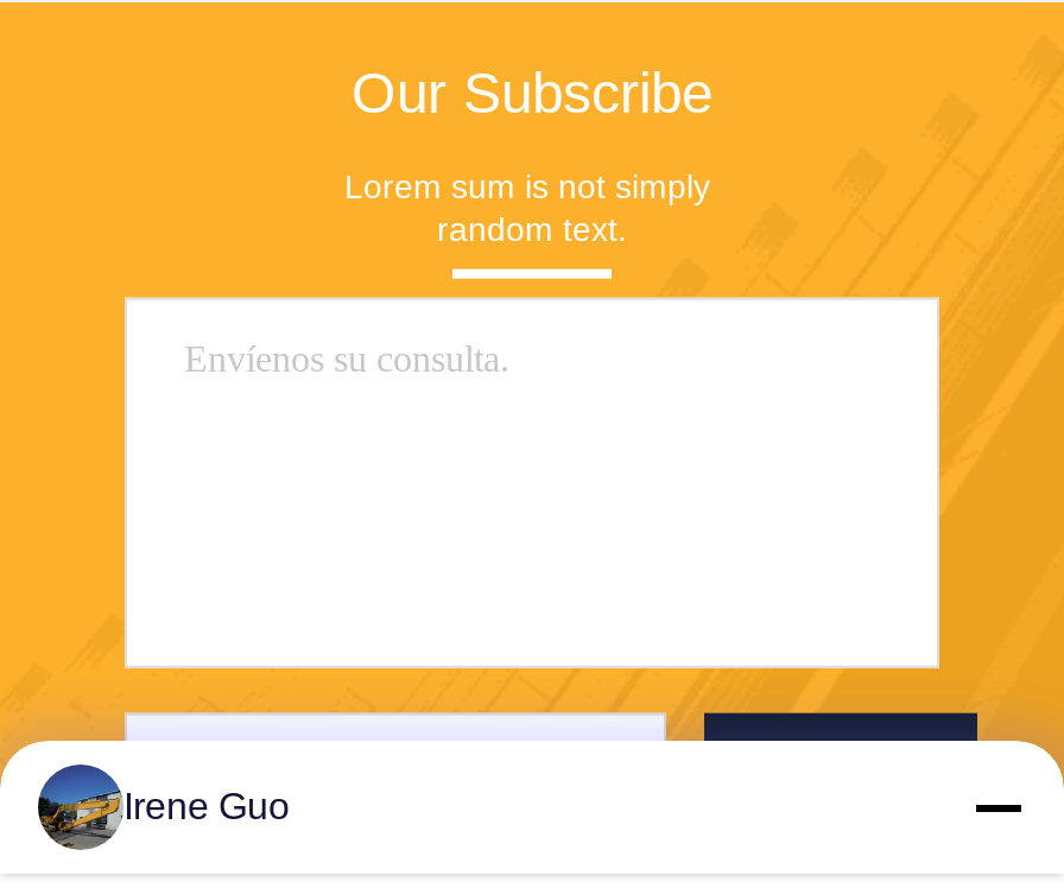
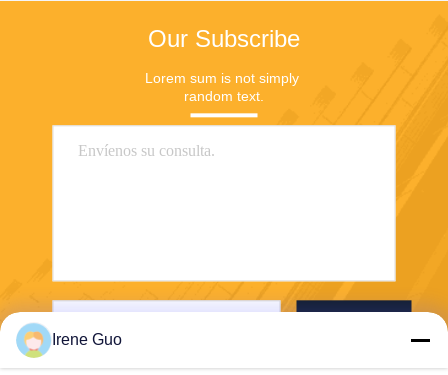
- [image]
+ [image]
